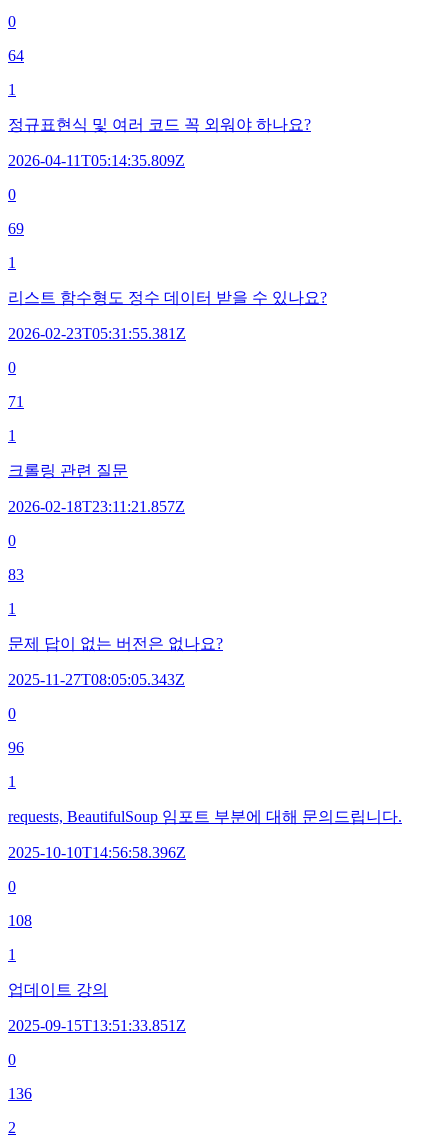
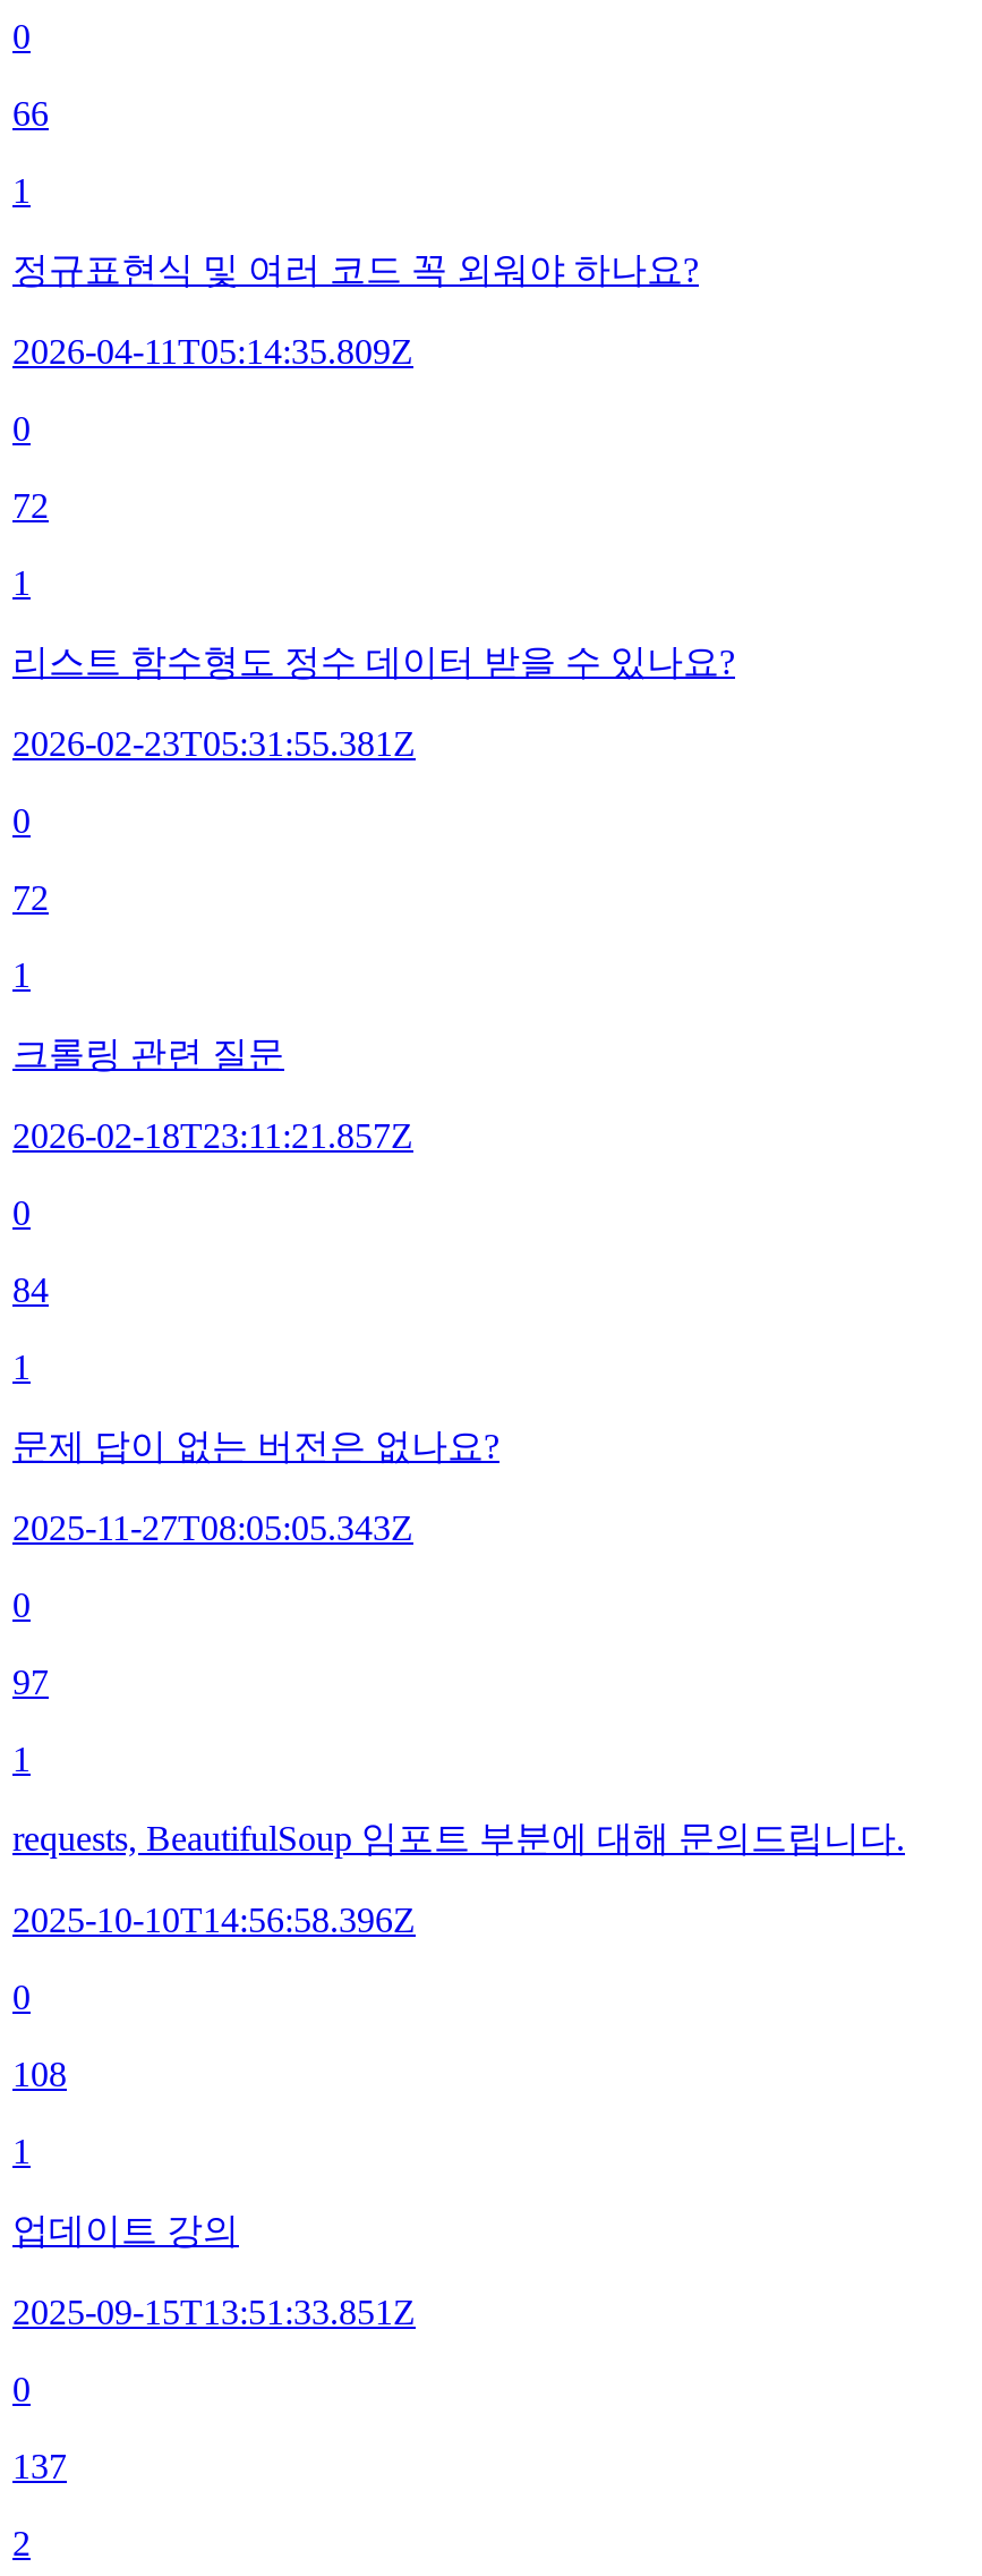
- 64
+ 66

- 69
+ 72

- 71
+ 72

- 83
+ 84

- 96
+ 97

- 136
+ 137
